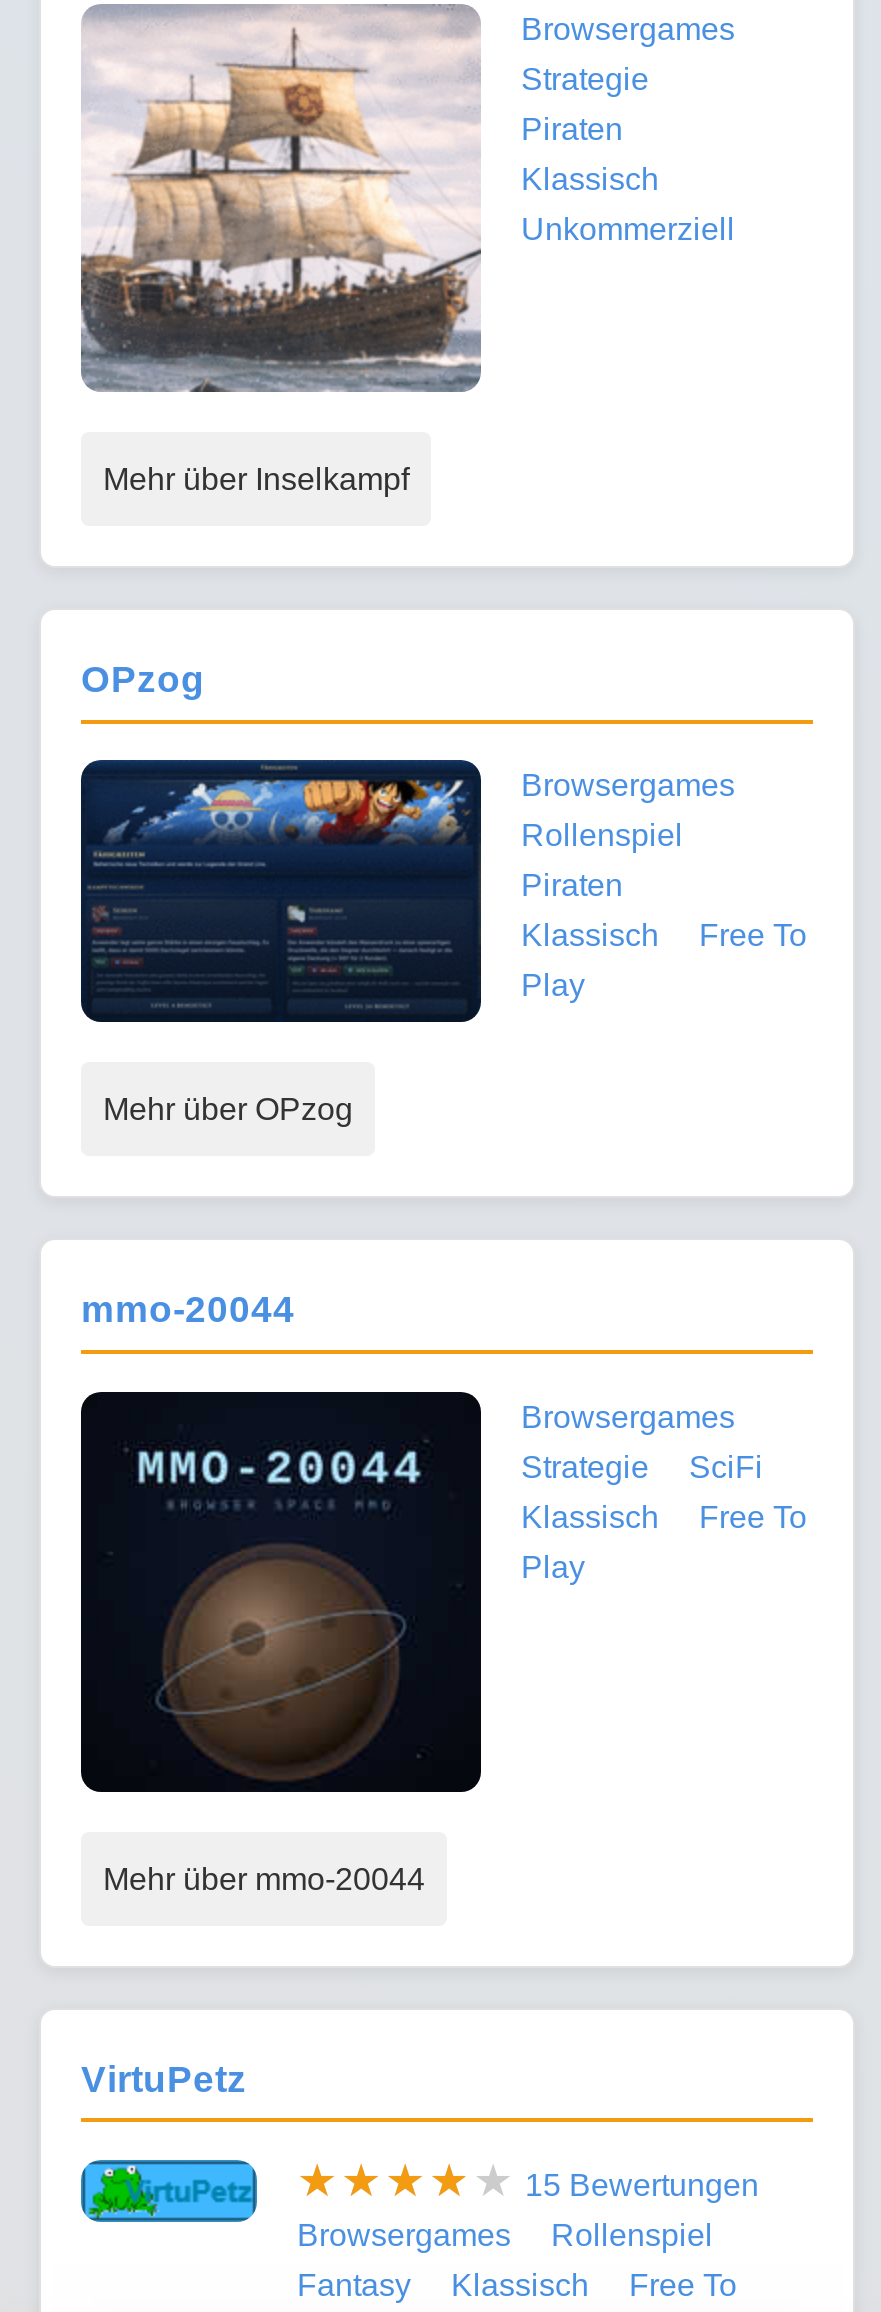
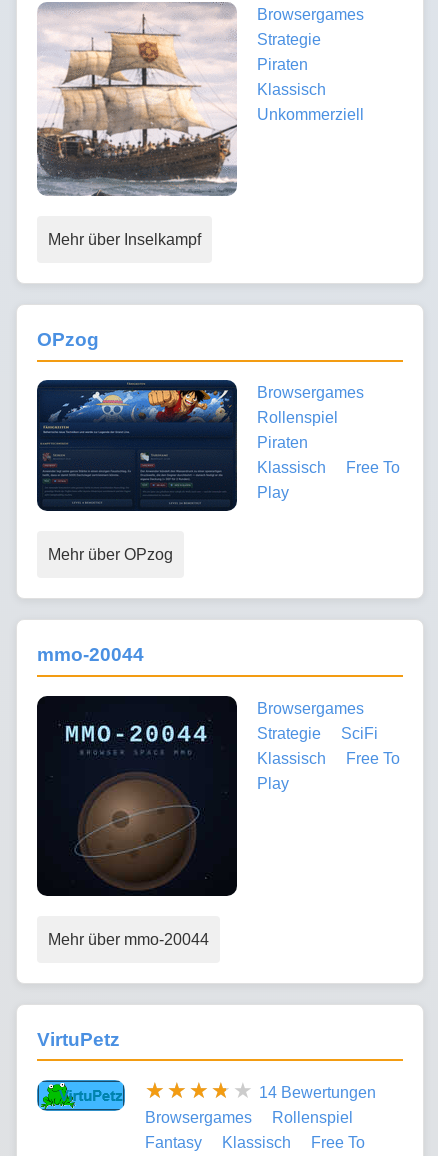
- 15 Bewertungen
+ 14 Bewertungen
